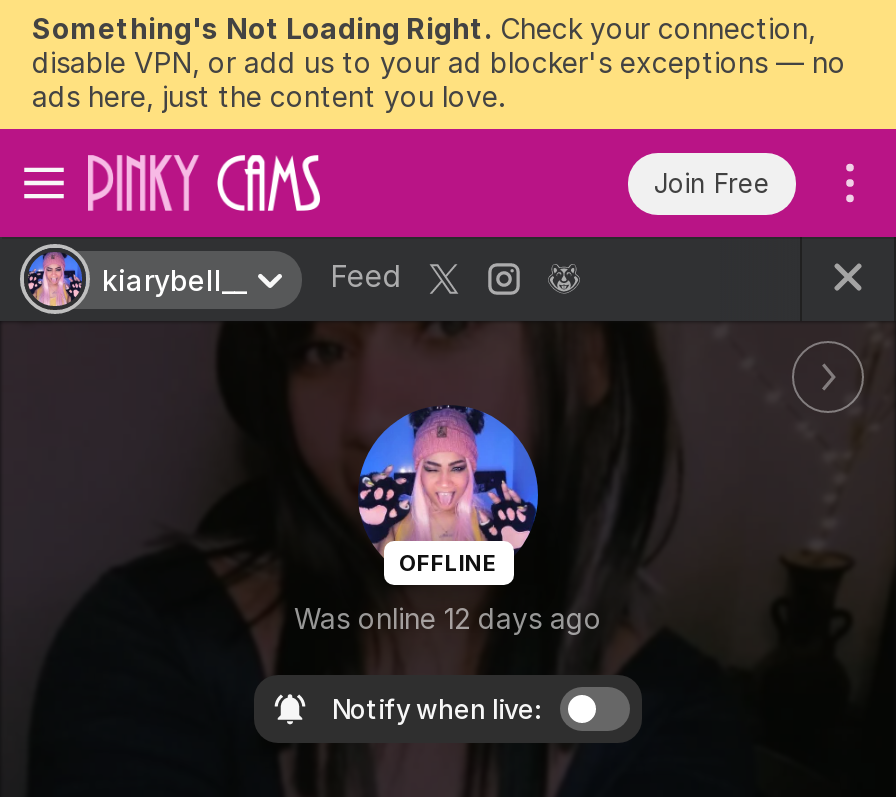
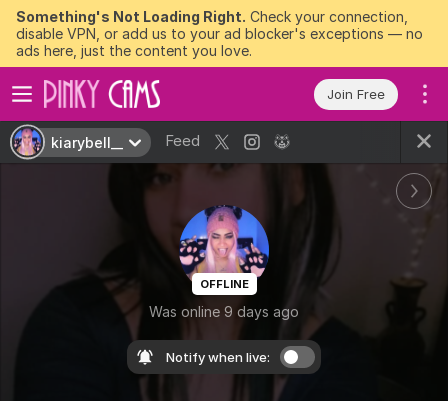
- Was online 12 days ago
+ Was online 9 days ago
